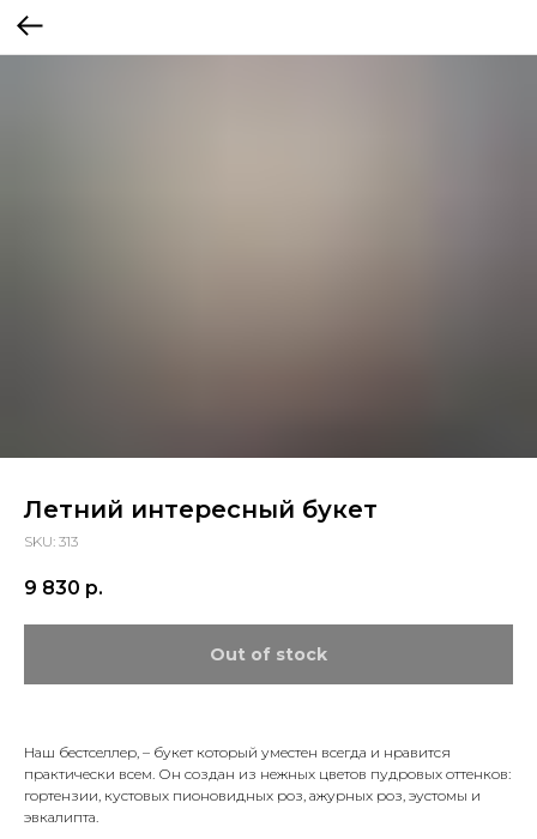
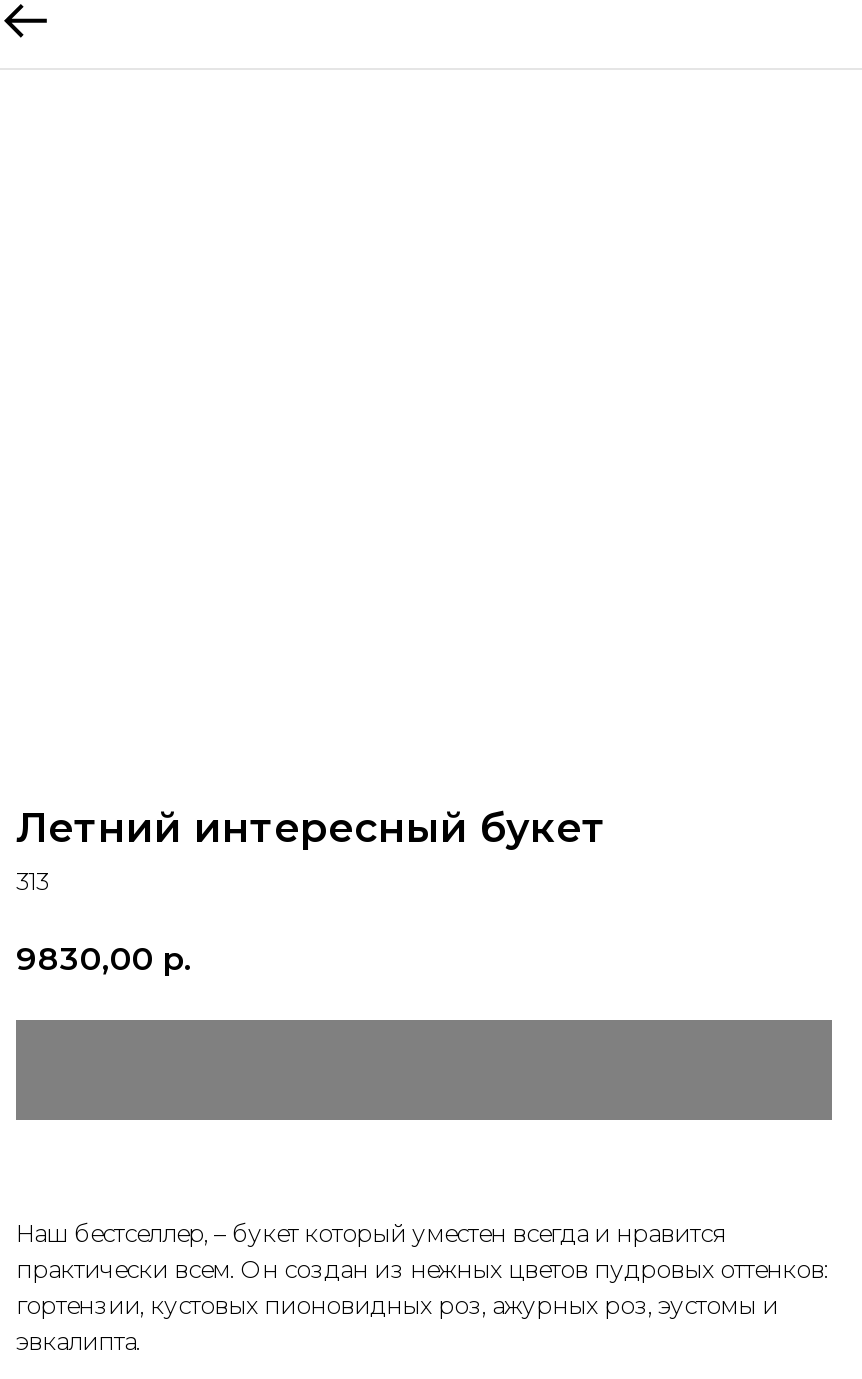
- [image]

- SKU: 313
- 9 830 р.
- Out of stock
+ 313
+ 9830,00 р.
